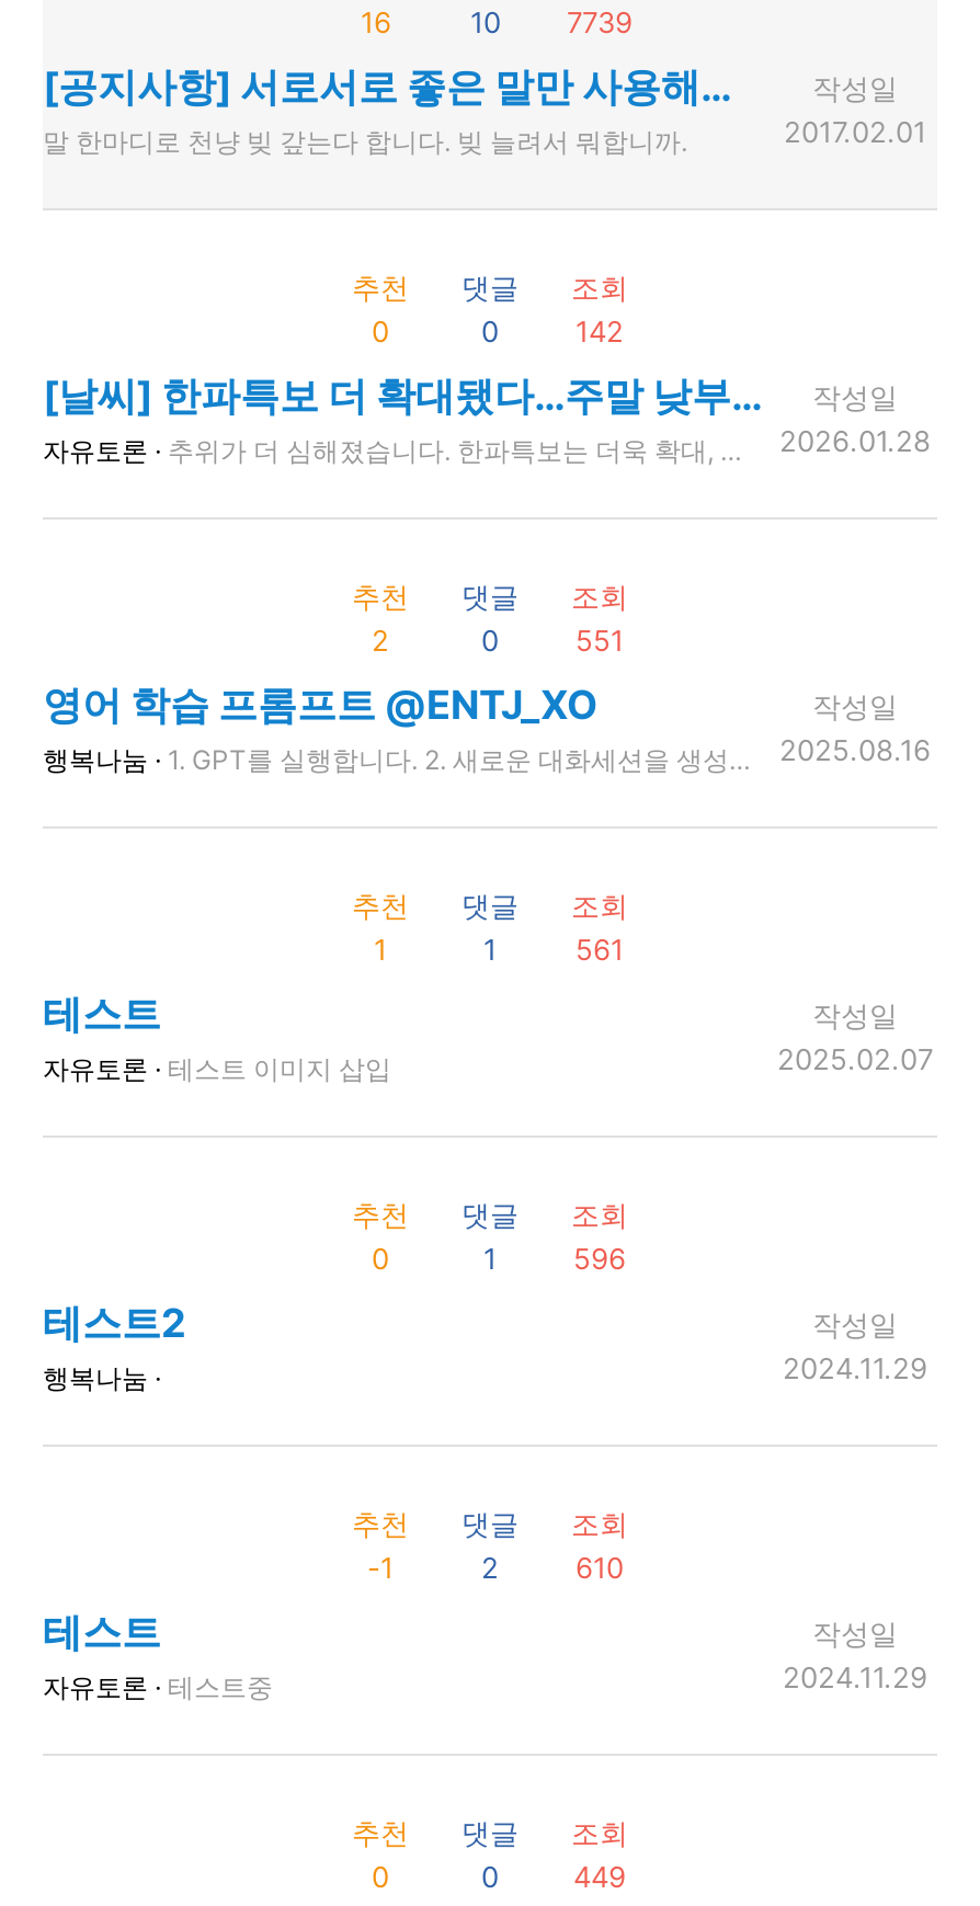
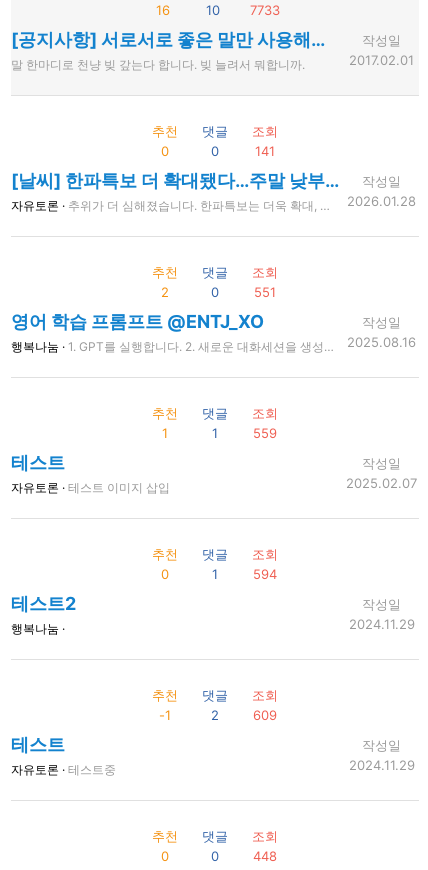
- 10 7739
+ 10 7733

- 142
+ 141

- 561
+ 559

- 596
+ 594

- 610
+ 609

- 449
+ 448
